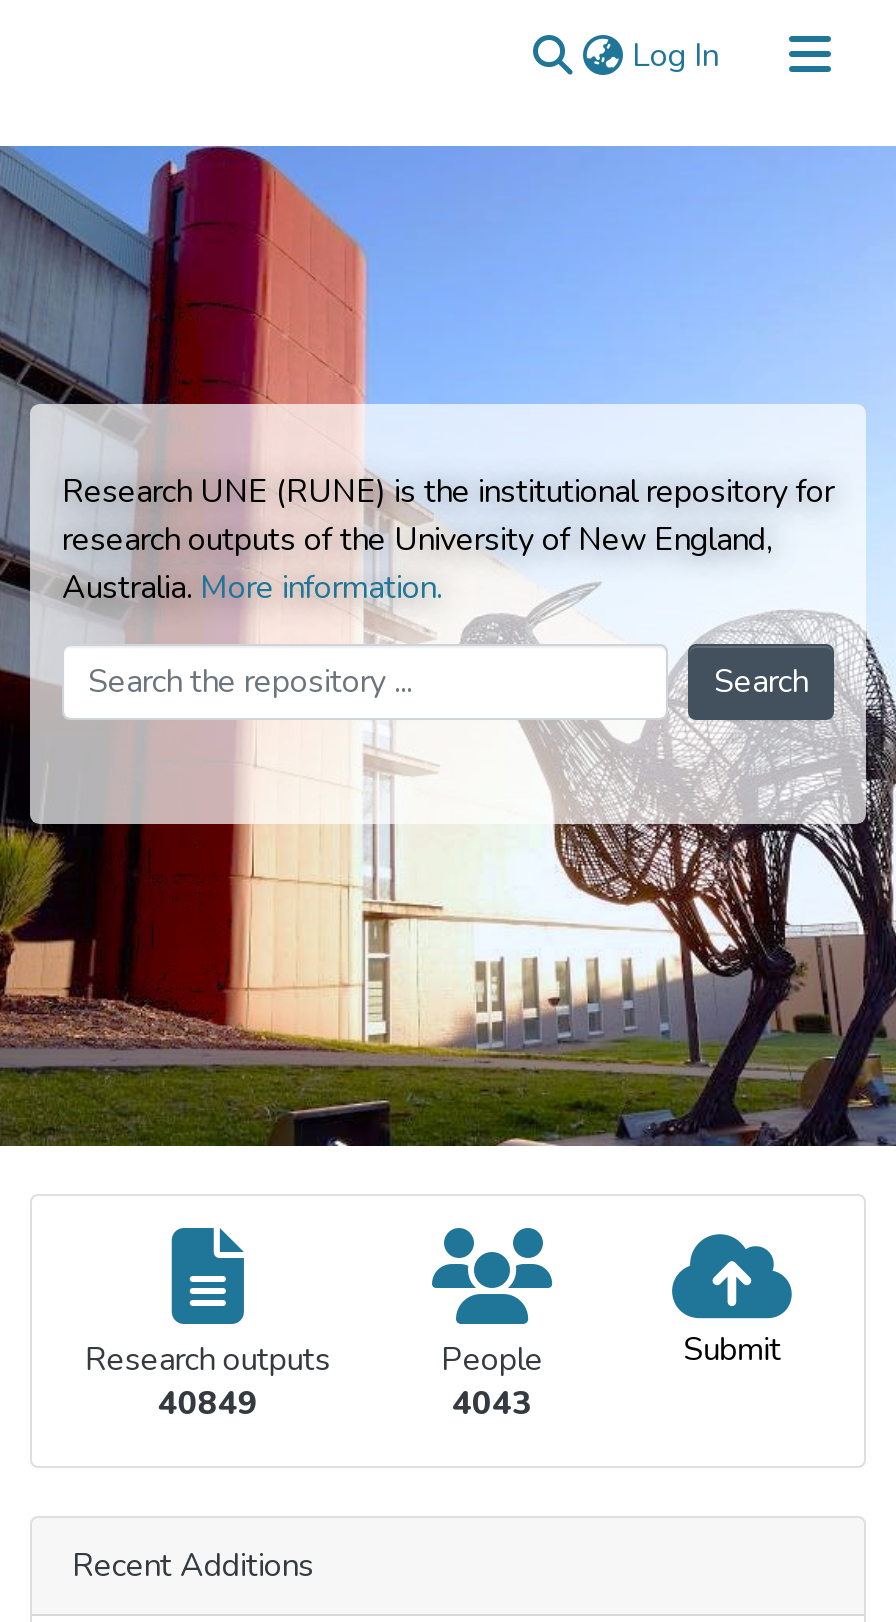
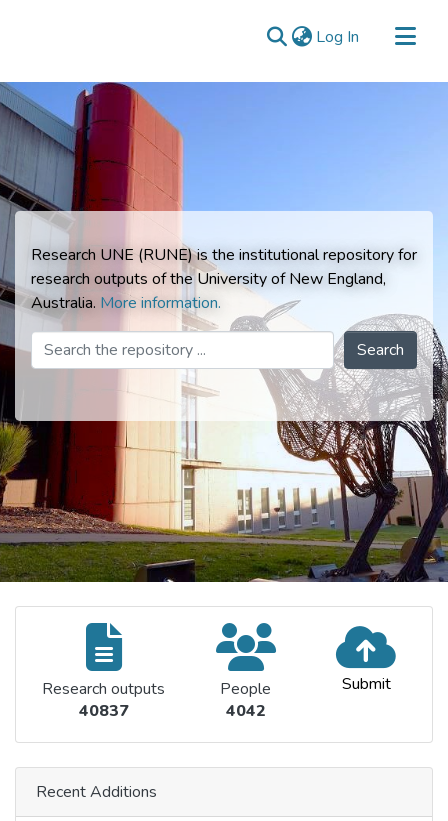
- 40849
+ 40837

- 4043
+ 4042
